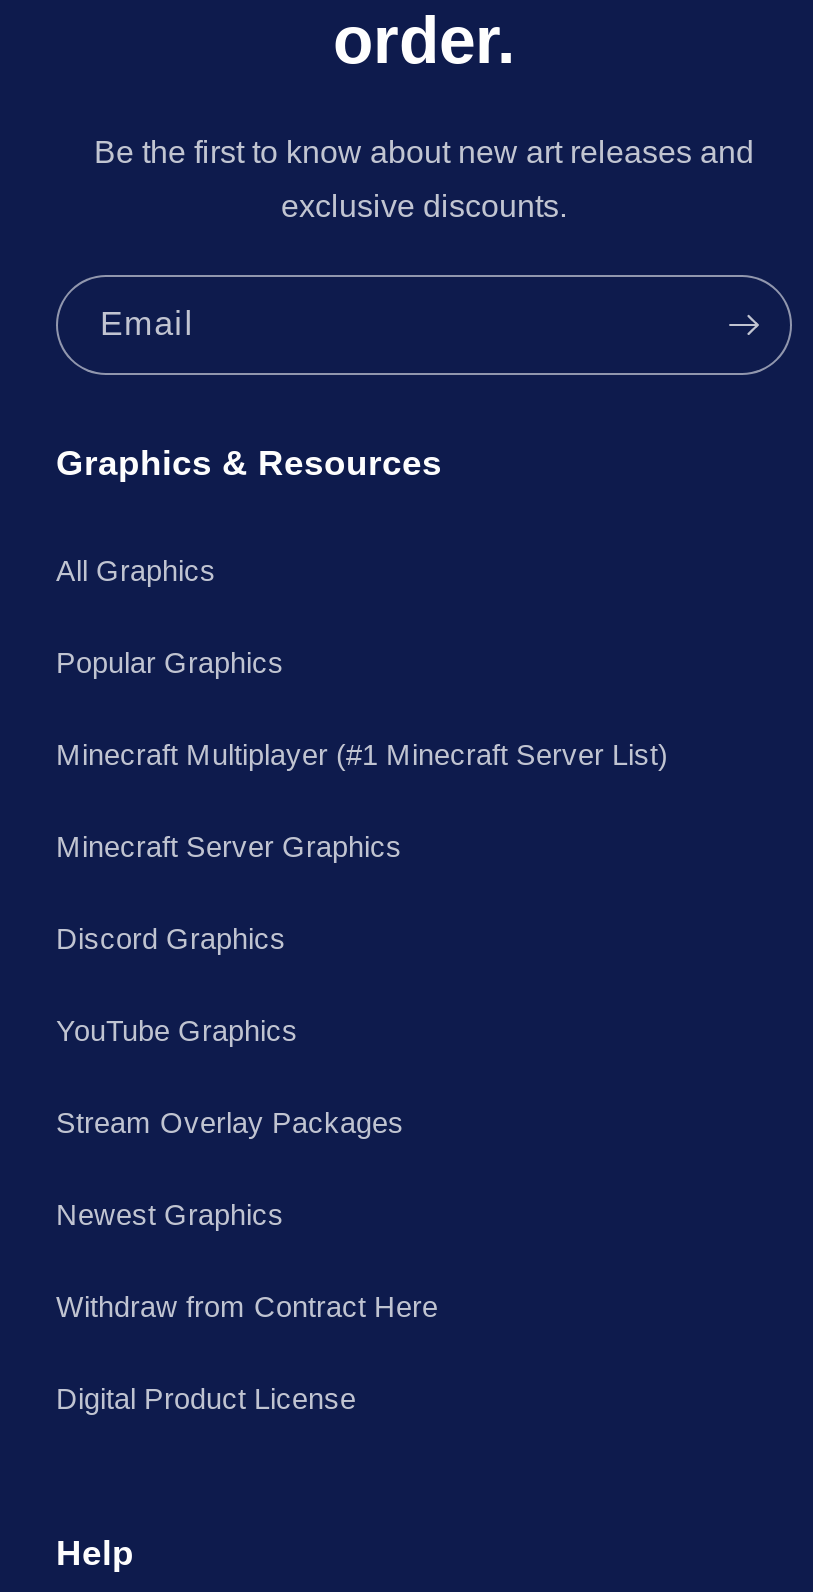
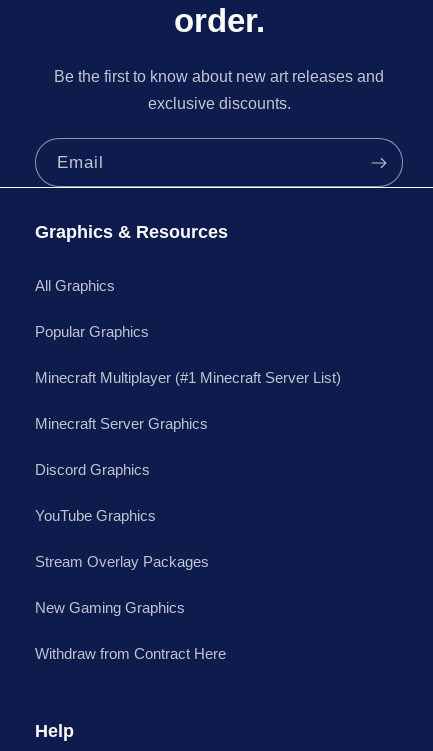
- Newest Graphics
+ New Gaming Graphics

- Digital Product License
